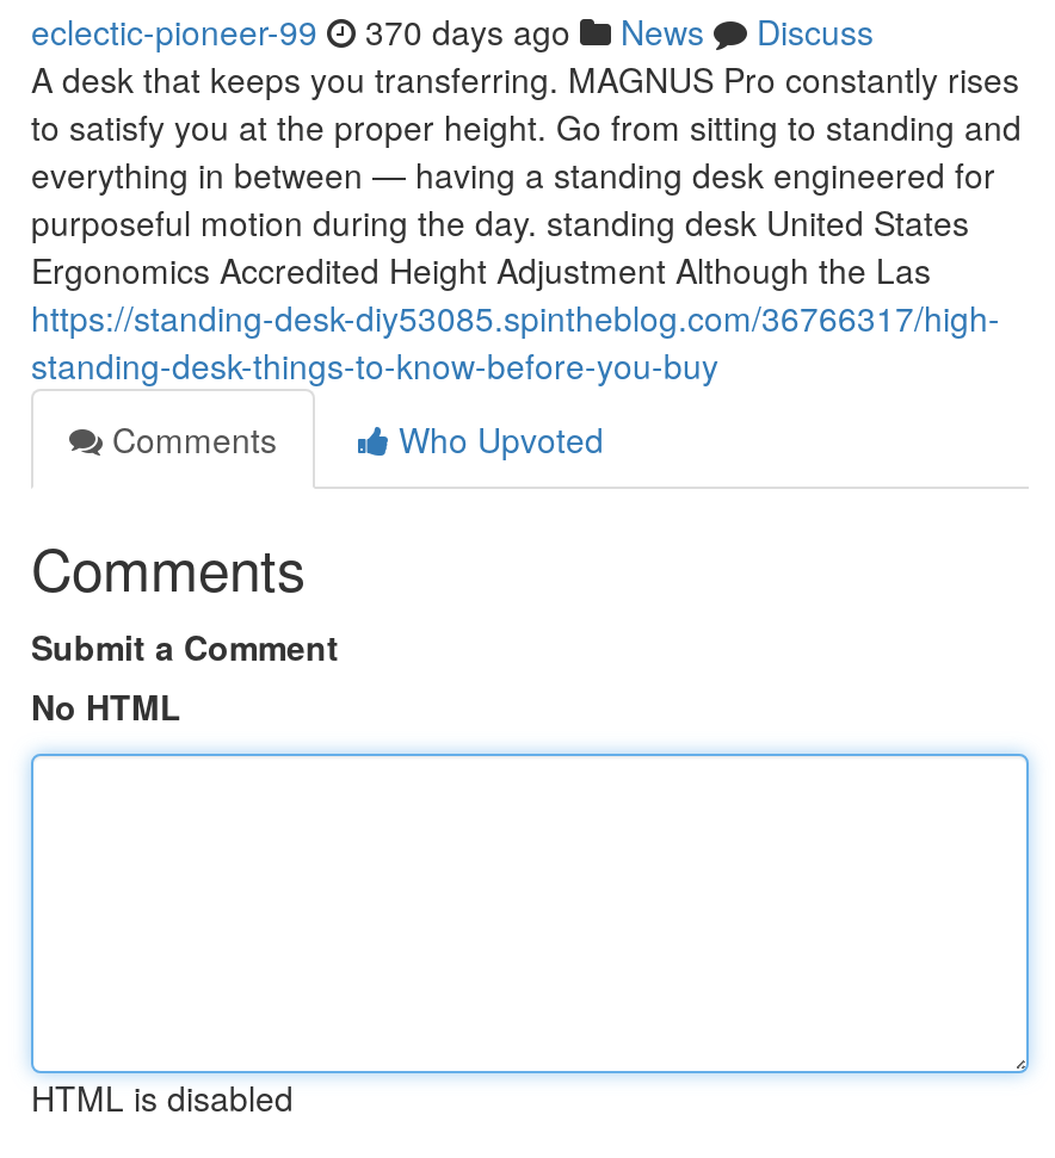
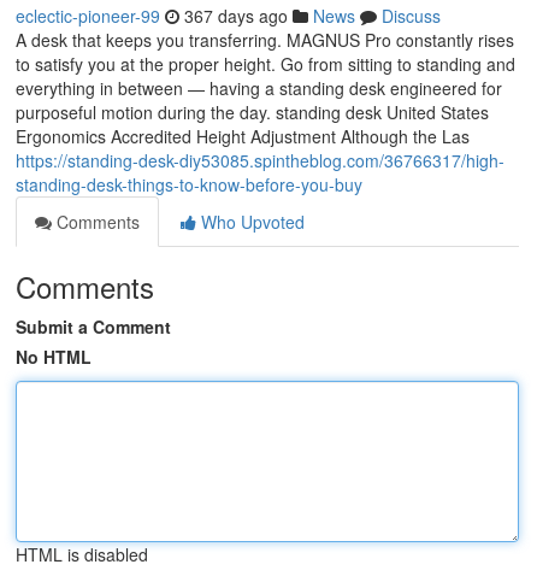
- eclectic-pioneer-99 370 days ago News Discuss
+ eclectic-pioneer-99 367 days ago News Discuss
